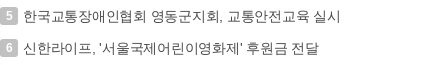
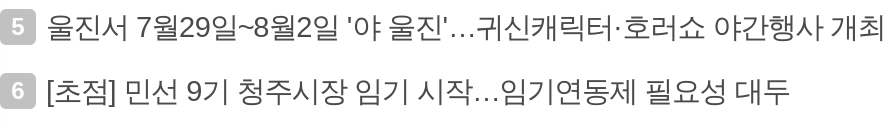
- 한국교통장애인협회 영동군지회, 교통안전교육 실시
+ 울진서 7월29일~8월2일 '야 울진'…귀신캐릭터·호러쇼 야간행사 개최

- 신한라이프, '서울국제어린이영화제' 후원금 전달
+ [초점] 민선 9기 청주시장 임기 시작…임기연동제 필요성 대두
